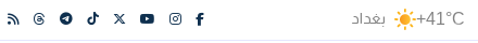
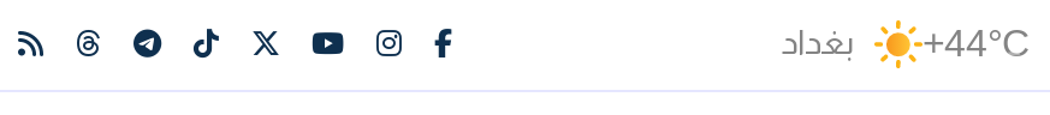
- +41°C بغداد
+ +44°C بغداد
